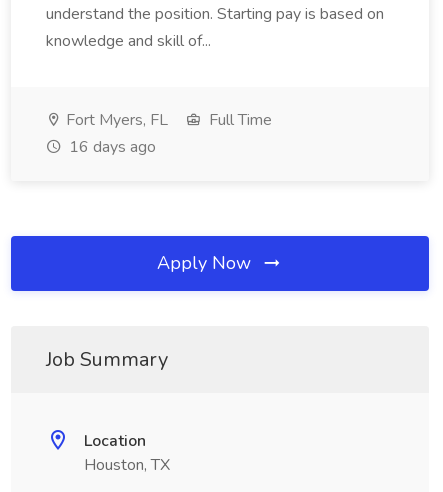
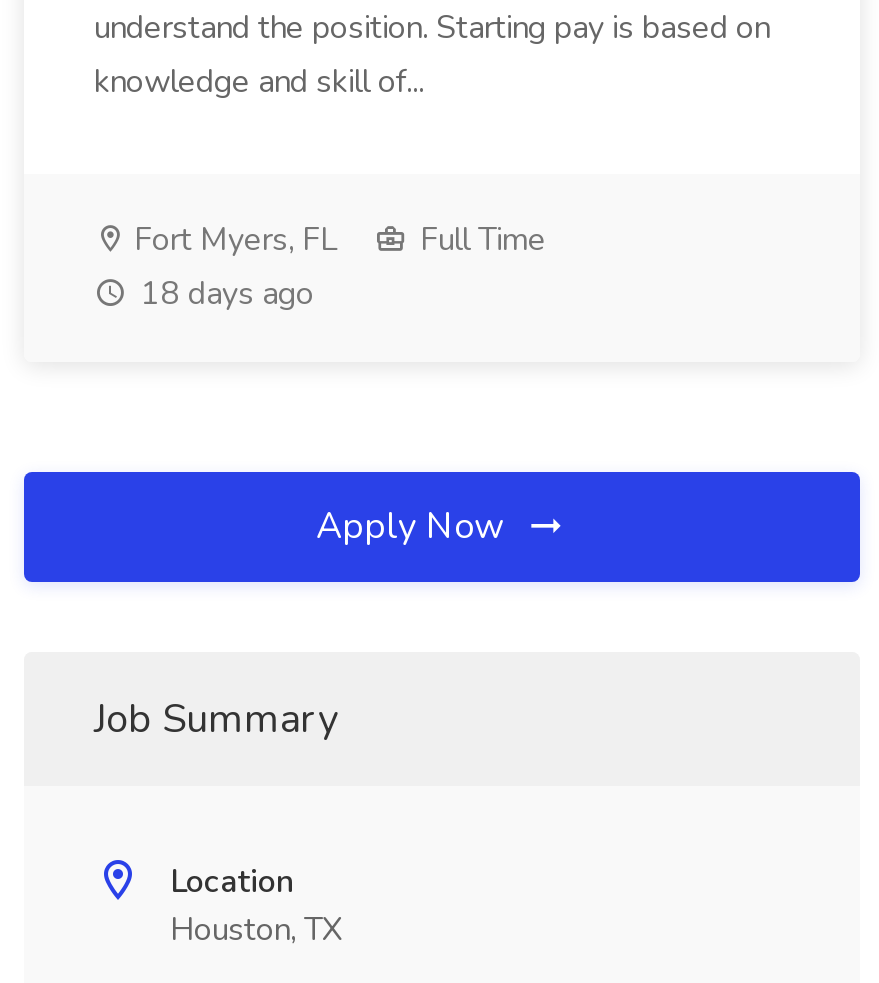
- 16 days ago
+ 18 days ago
